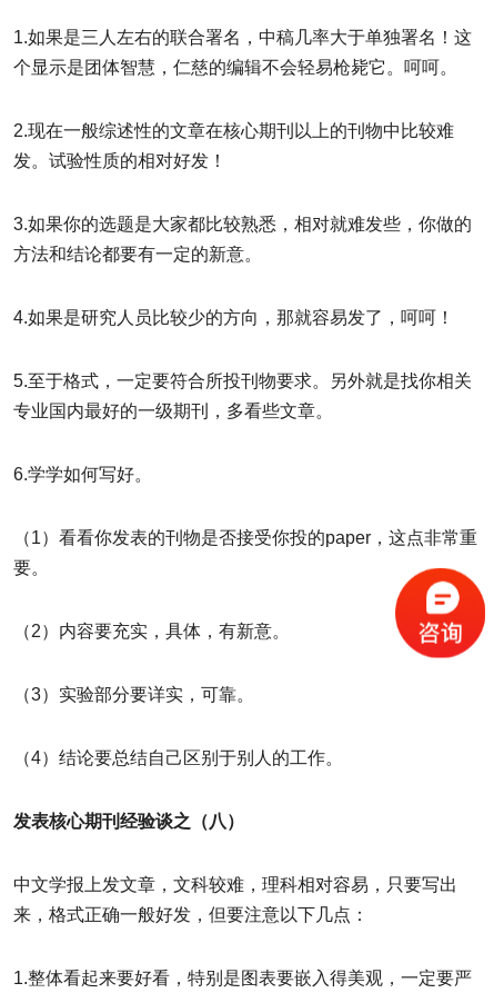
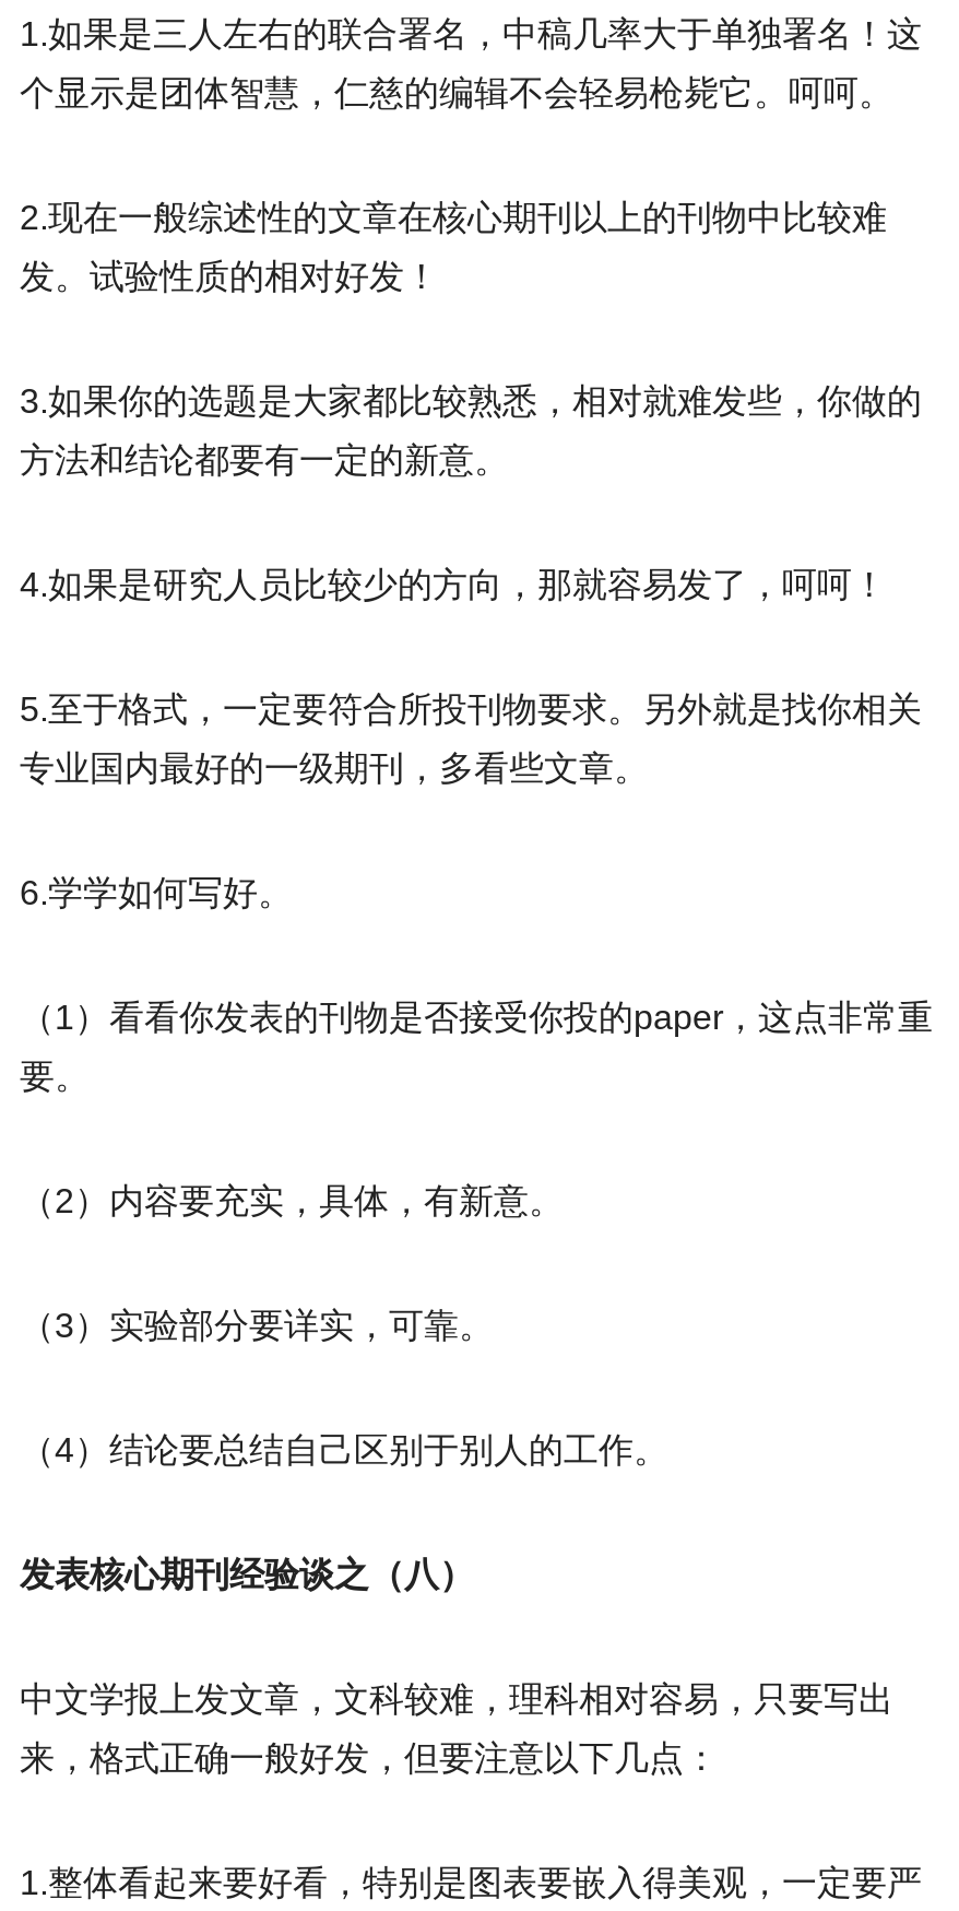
- [image]
